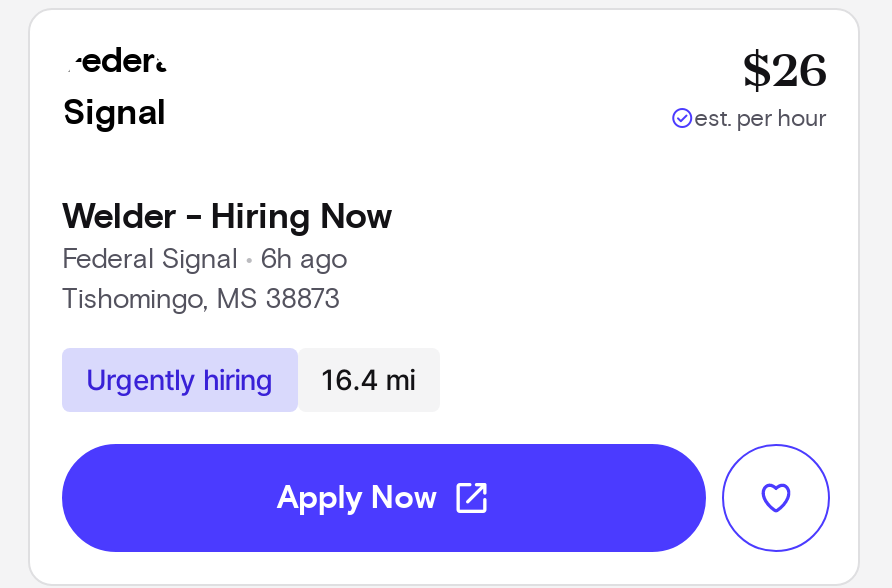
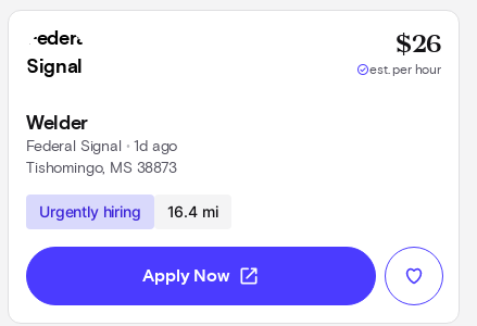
- Welder - Hiring Now
- Federal Signal • 6h ago
+ Welder
+ Federal Signal • 1d ago
